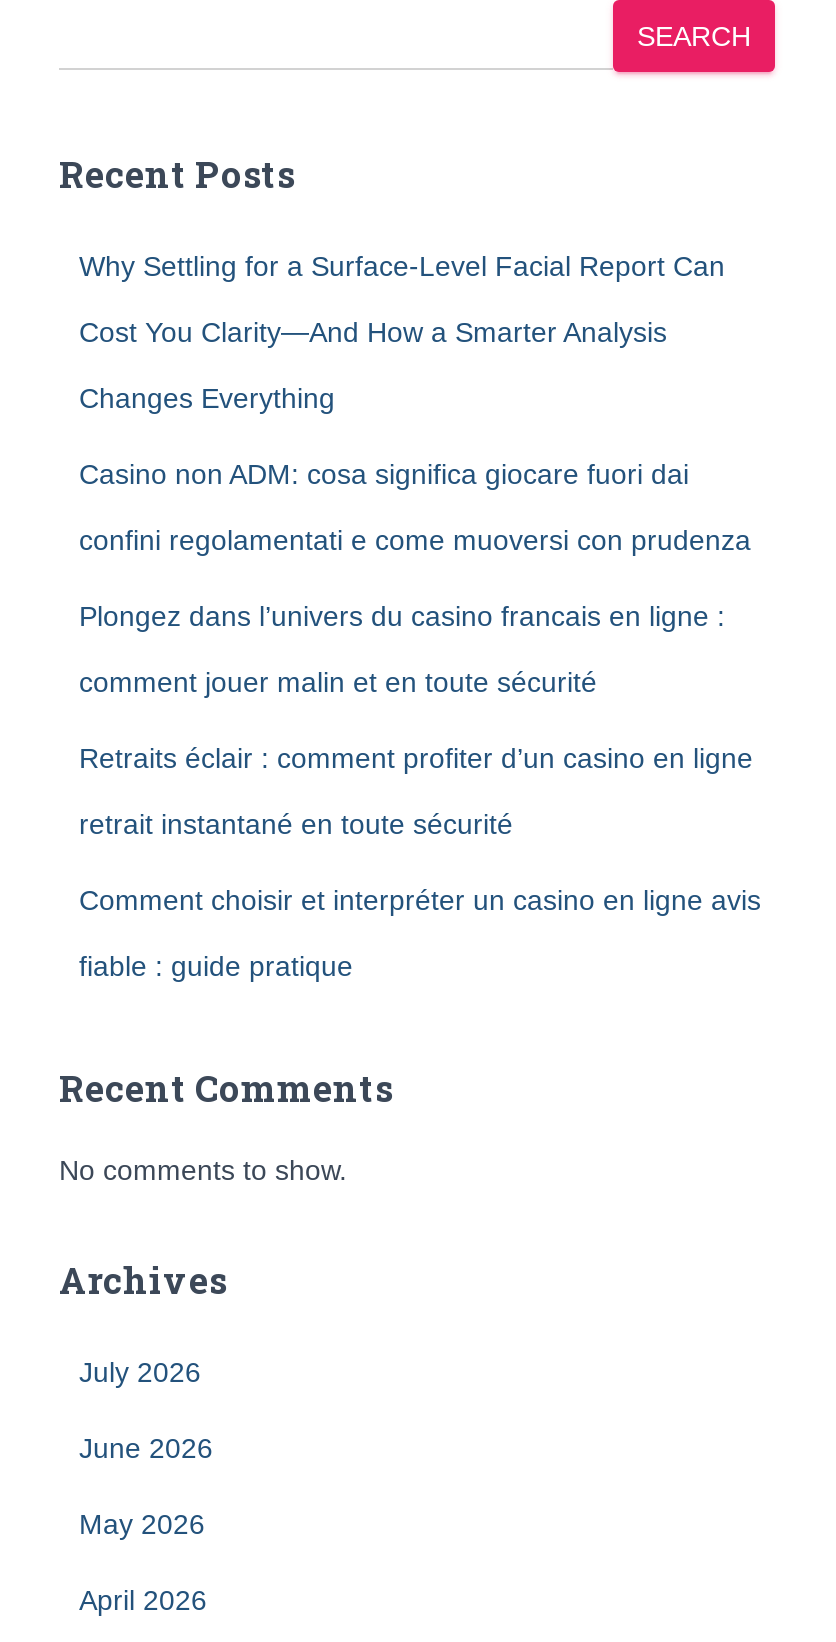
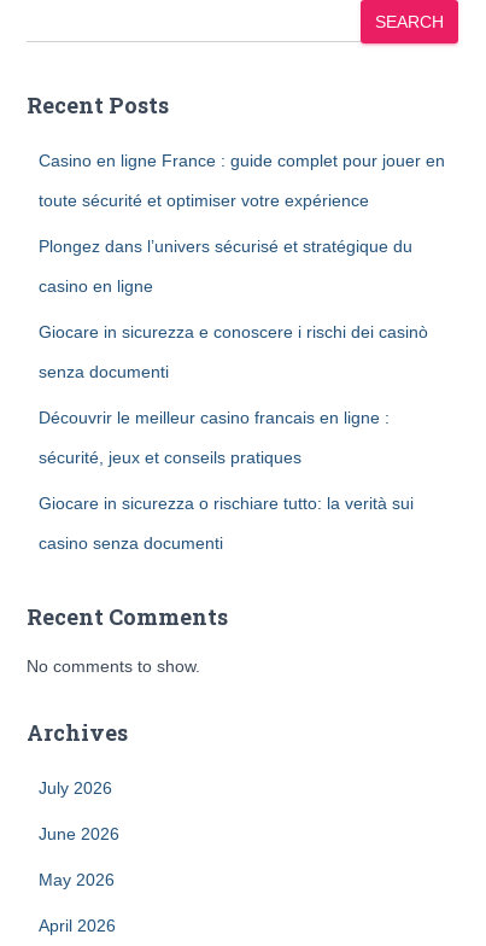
- Why Settling for a Surface-Level Facial Report Can
- Cost You Clarity—And How a Smarter Analysis
- Changes Everything
- Casino non ADM: cosa significa giocare fuori dai
- confini regolamentati e come muoversi con prudenza
- Plongez dans l’univers du casino francais en ligne :
- comment jouer malin et en toute sécurité
- Retraits éclair : comment profiter d’un casino en ligne
- retrait instantané en toute sécurité
- Comment choisir et interpréter un casino en ligne avis
- fiable : guide pratique
+ Casino en ligne France : guide complet pour jouer en
+ toute sécurité et optimiser votre expérience
+ Plongez dans l’univers sécurisé et stratégique du
+ casino en ligne
+ Giocare in sicurezza e conoscere i rischi dei casinò
+ senza documenti
+ Découvrir le meilleur casino francais en ligne :
+ sécurité, jeux et conseils pratiques
+ Giocare in sicurezza o rischiare tutto: la verità sui
+ casino senza documenti
